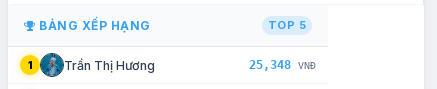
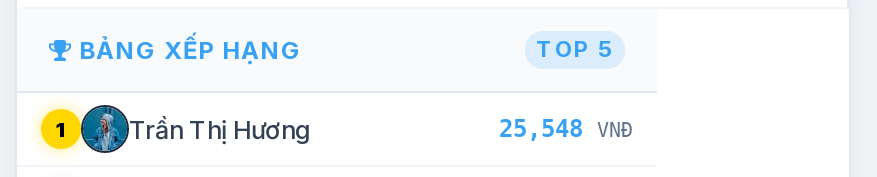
- 25,348 VNĐ
+ 25,548 VNĐ
